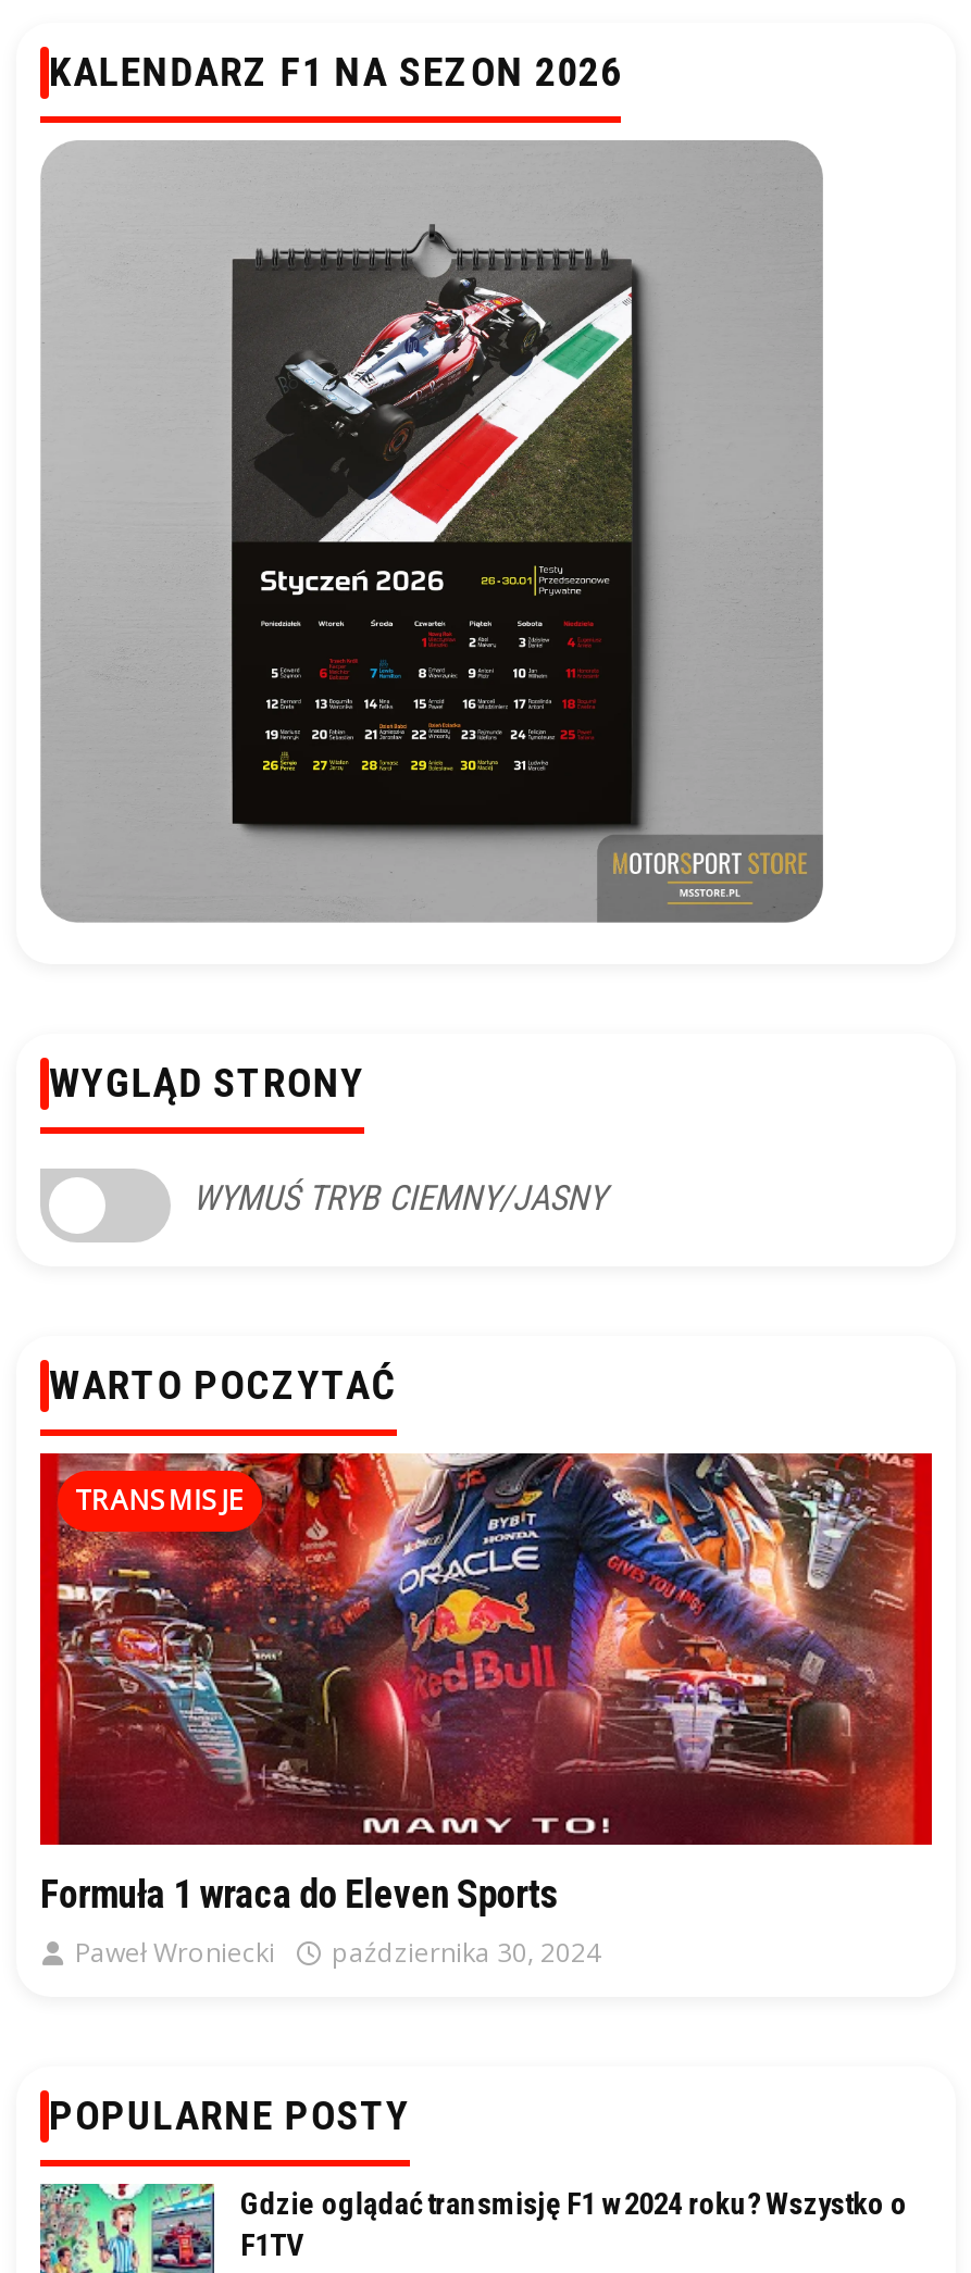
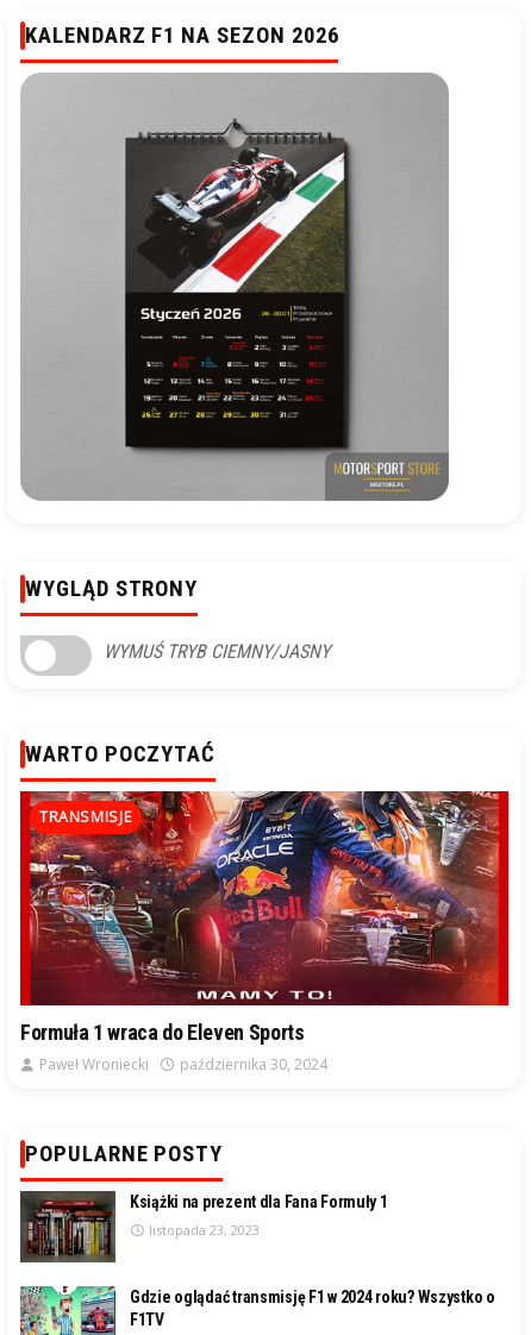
+ [image]
+ Książki na prezent dla Fana Formuły 1
+ listopada 23, 2023
